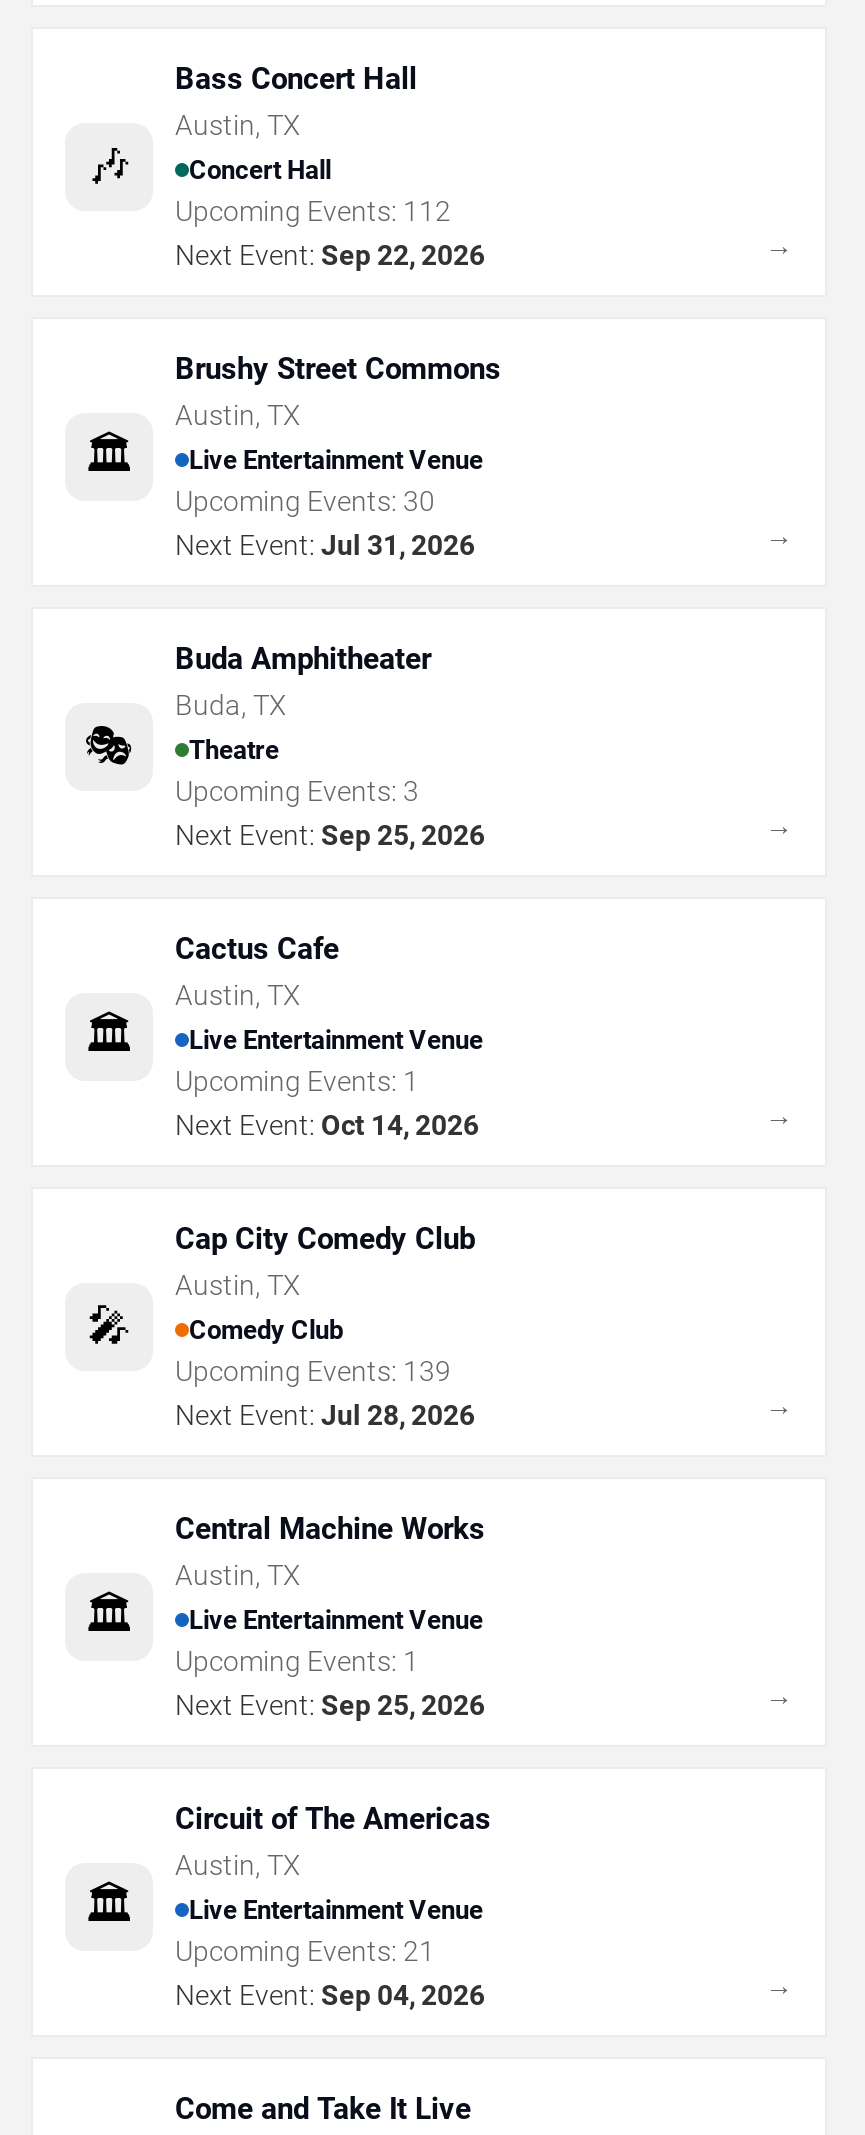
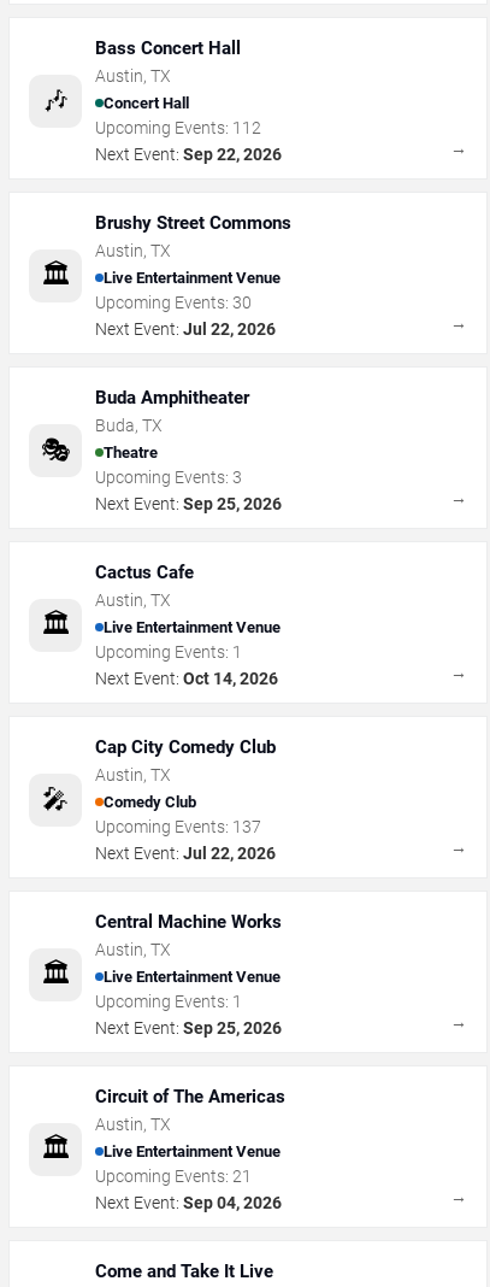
- Next Event: Jul 31, 2026
+ Next Event: Jul 22, 2026

- Upcoming Events: 139
+ Upcoming Events: 137

- Next Event: Jul 28, 2026
+ Next Event: Jul 22, 2026
